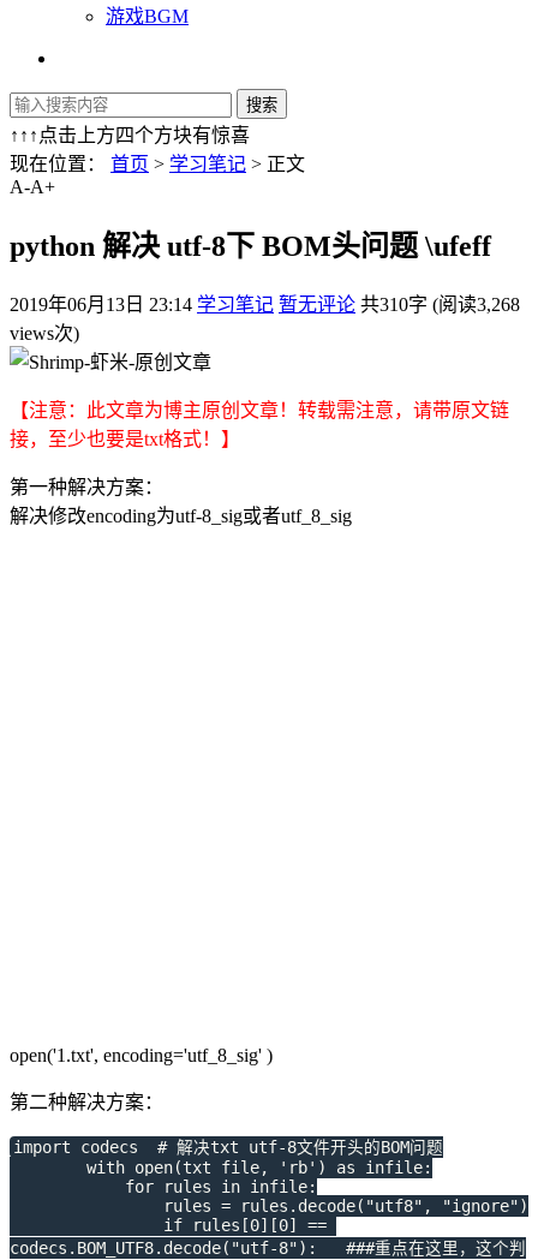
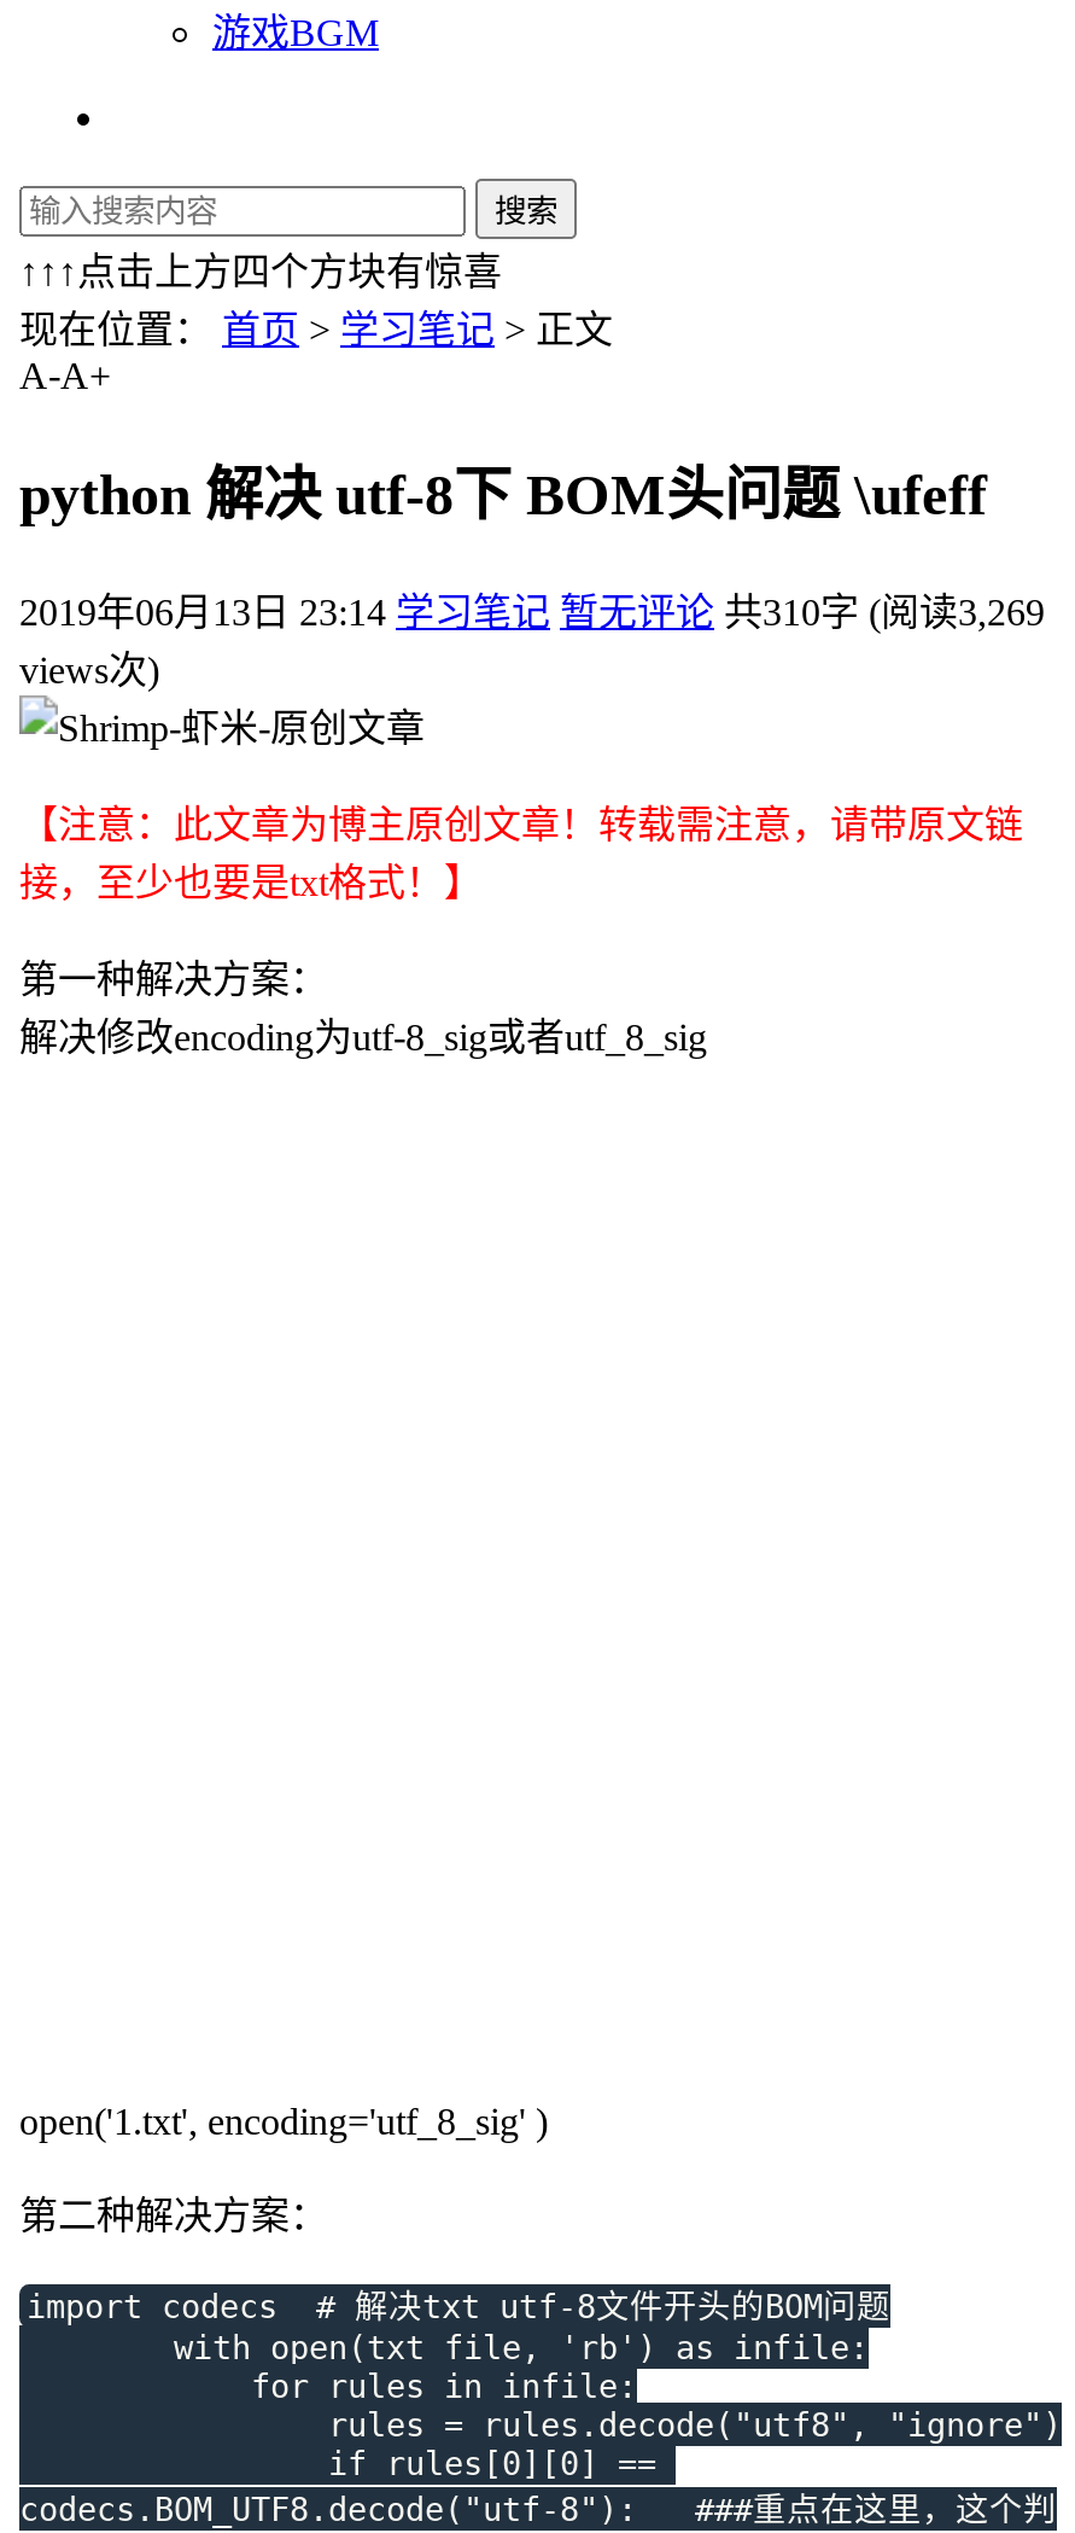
- 2019年06月13日 23:14 学习笔记 暂无评论 共310字 (阅读3,268
+ 2019年06月13日 23:14 学习笔记 暂无评论 共310字 (阅读3,269
